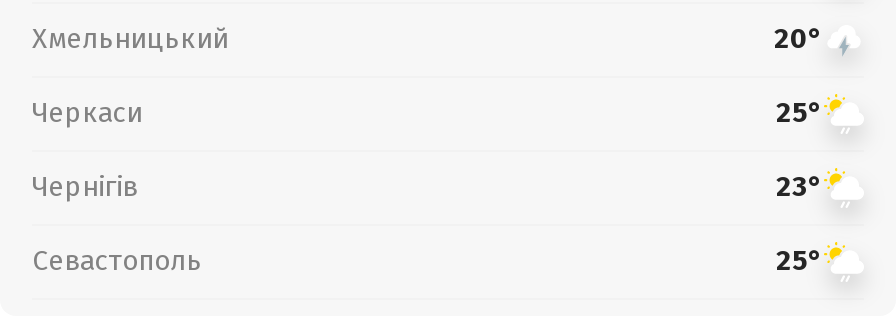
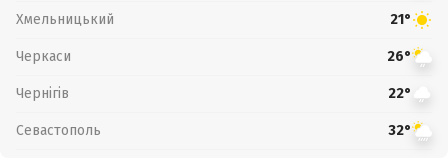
- 20°
+ 21°

- 25°
+ 26°

- 23°
+ 22°

- 25°
+ 32°
